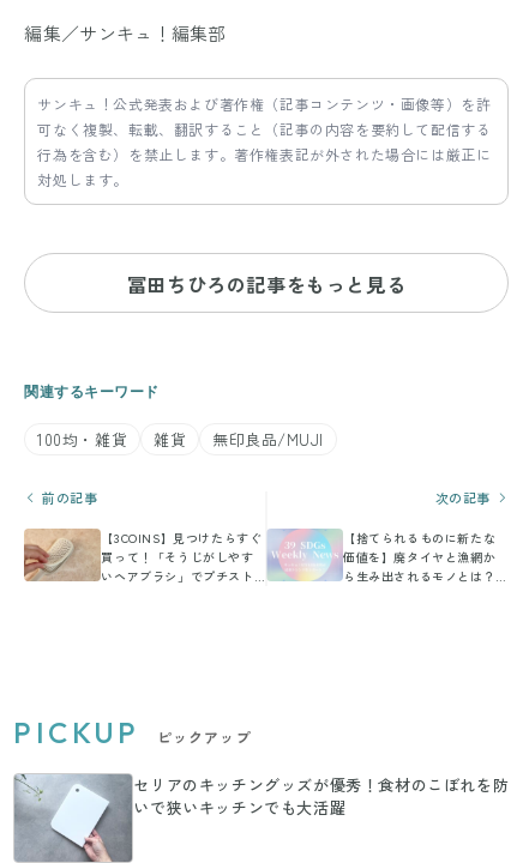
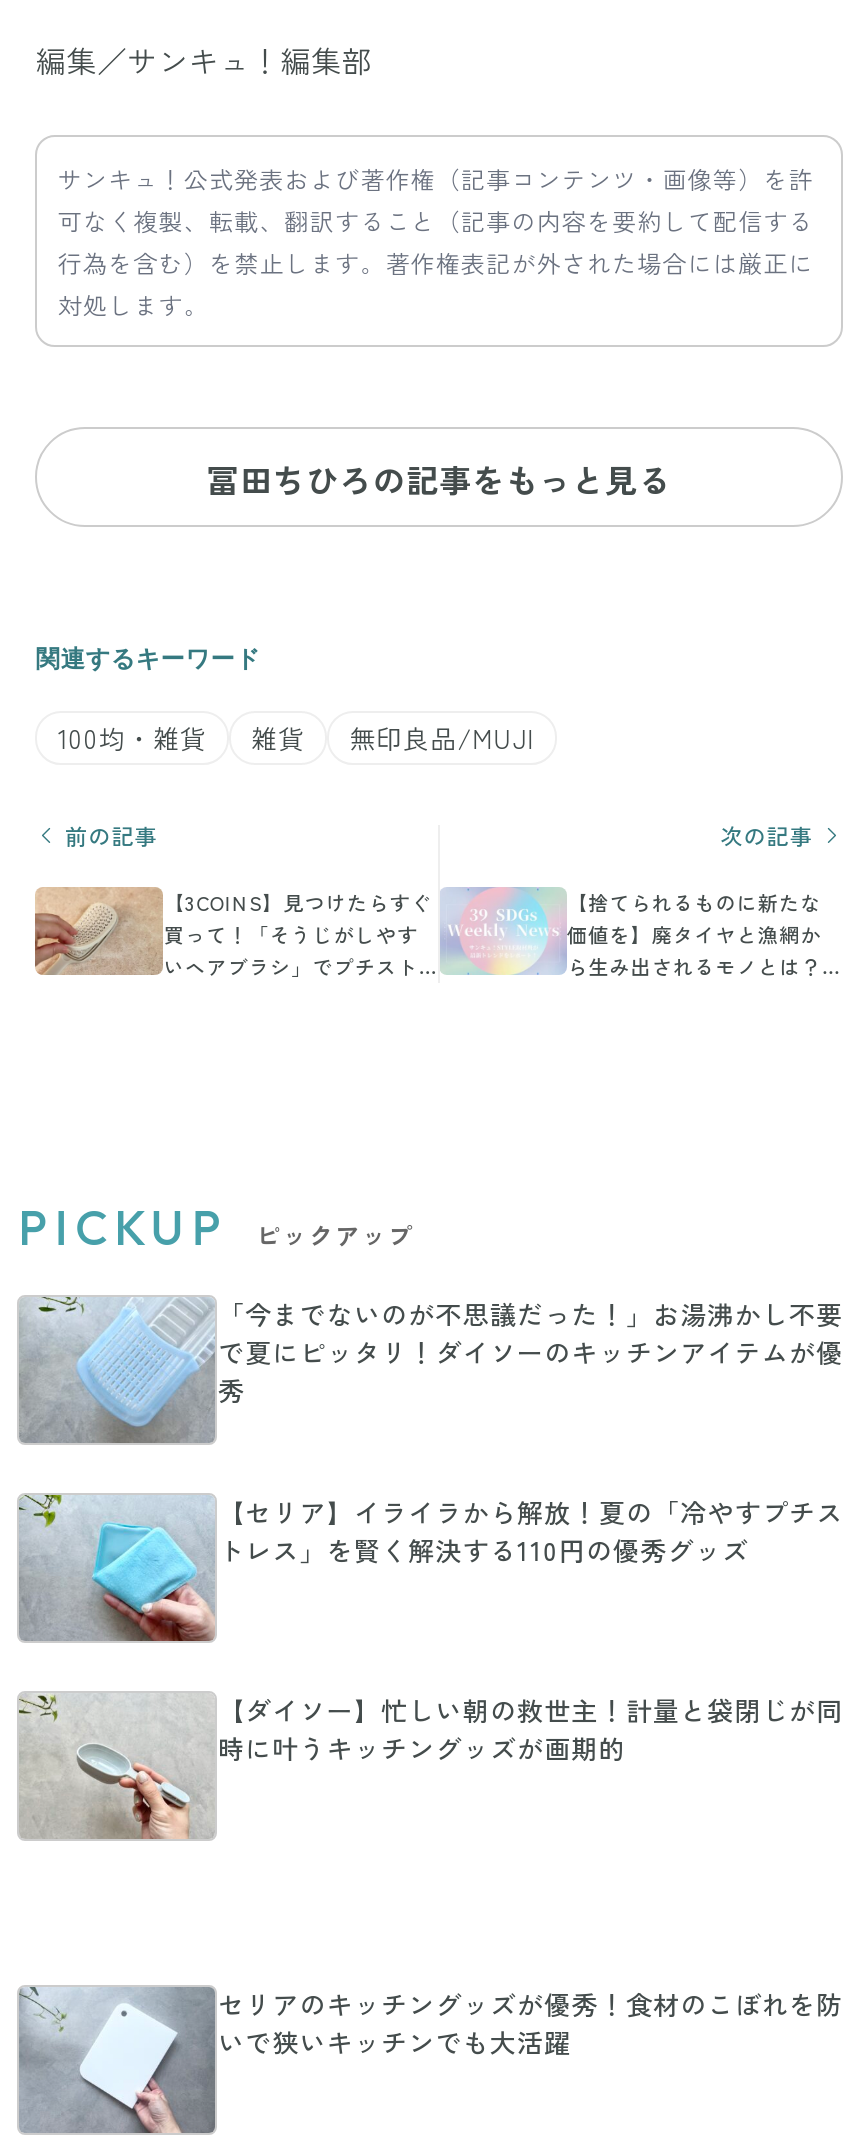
+ [image]
+ 【ダイソー】忙しい朝の救世主！計量と袋閉じが同
+ 時に叶うキッチングッズが画期的

+ [image]

+ [image]
+ 「今までないのが不思議だった！」お湯沸かし不要
+ で夏にピッタリ！ダイソーのキッチンアイテムが優
+ 秀
+ 【セリア】イライラから解放！夏の「冷やすプチス
+ トレス」を賢く解決する110円の優秀グッズ
